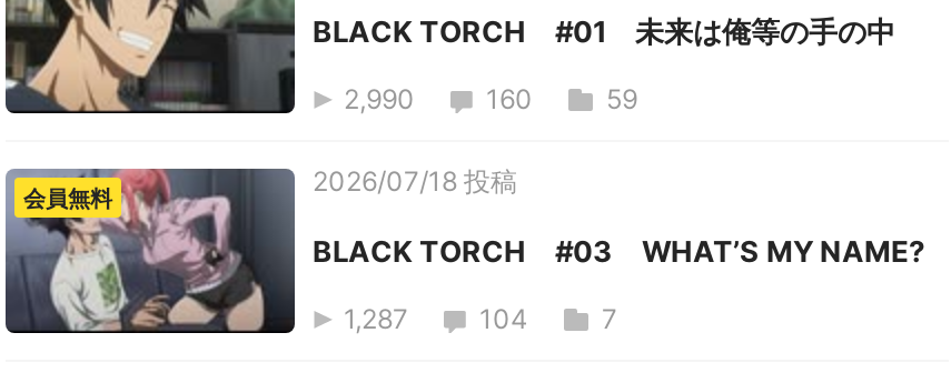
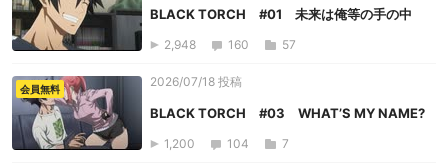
- 2,990
+ 2,948

- 59
+ 57

- 1,287
+ 1,200
